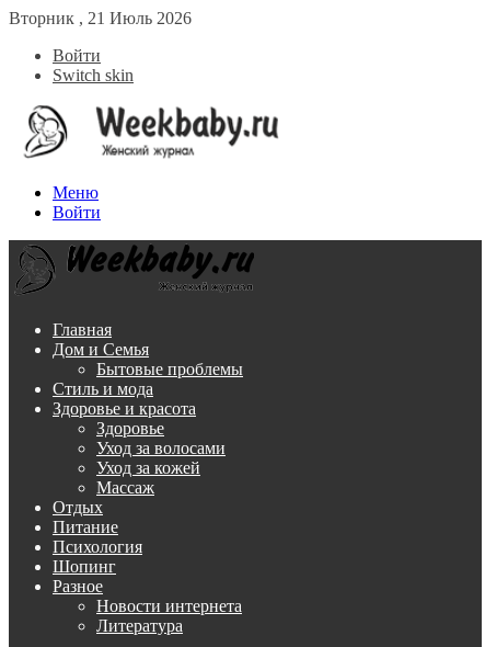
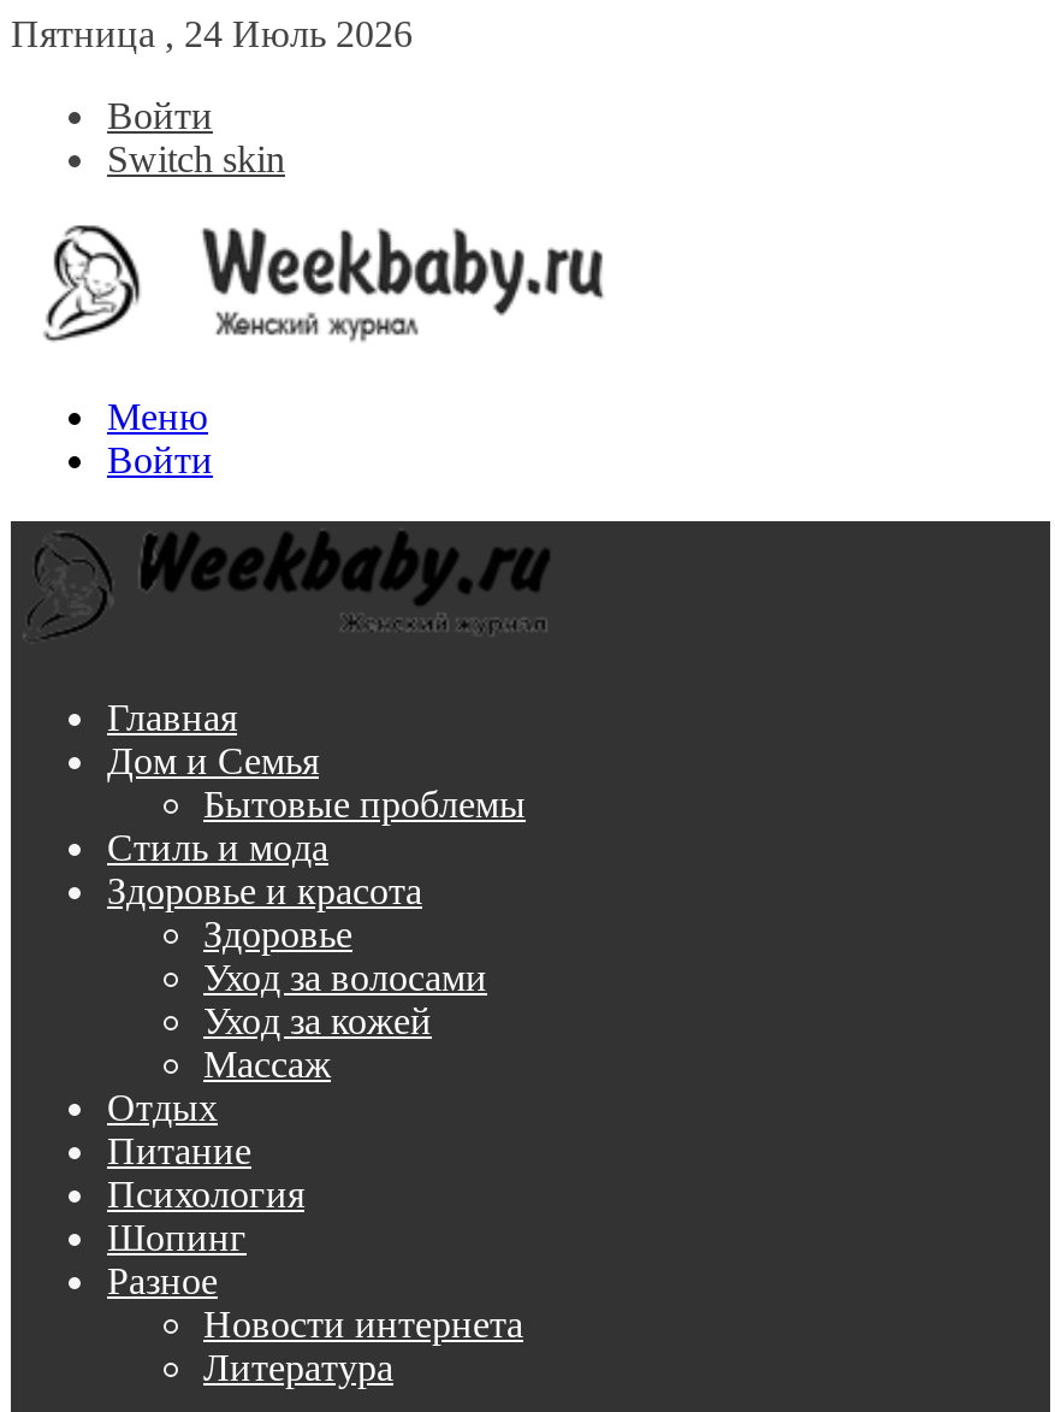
- Вторник , 21 Июль 2026
+ Пятница , 24 Июль 2026
